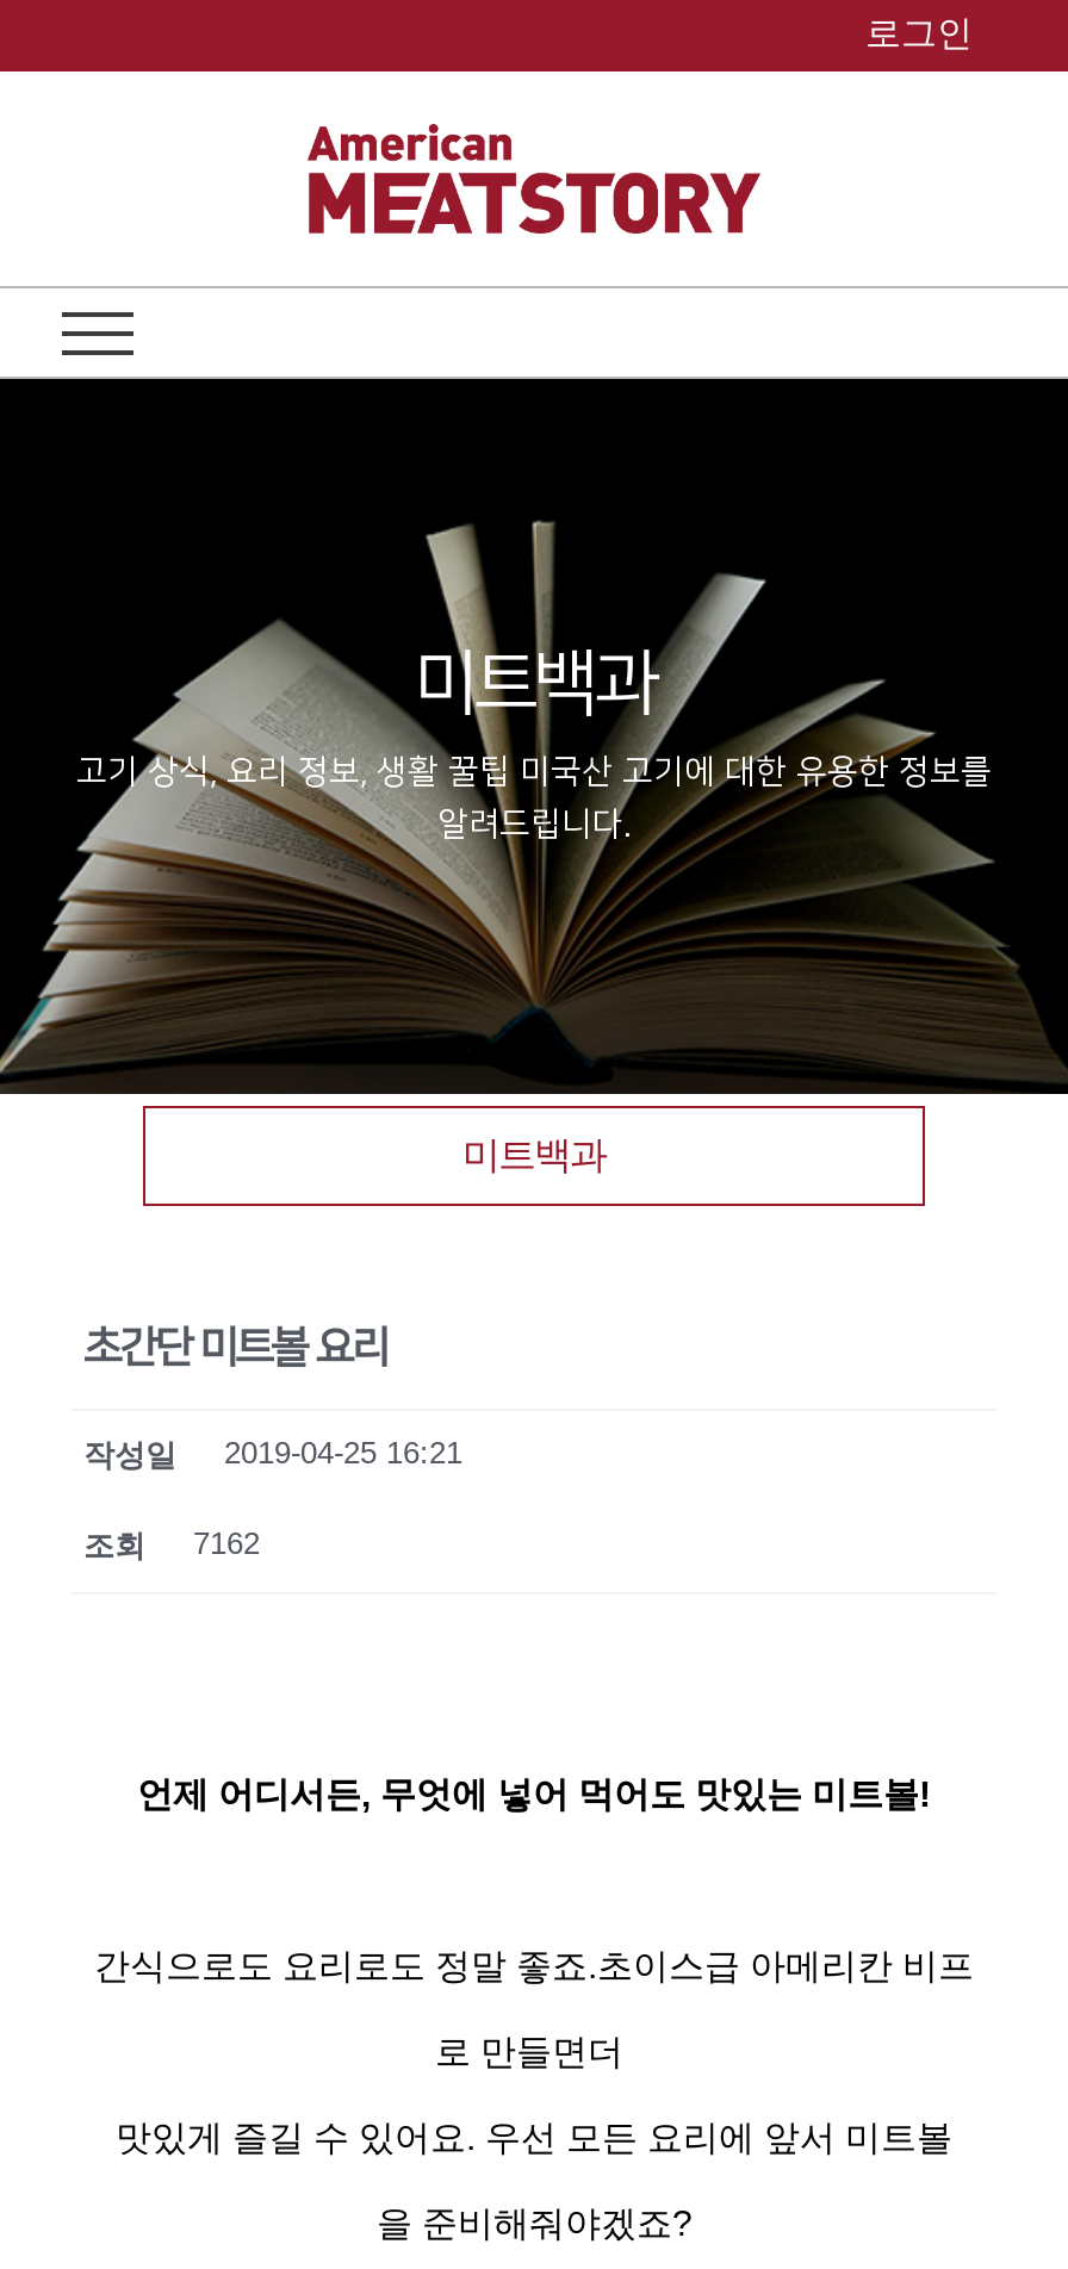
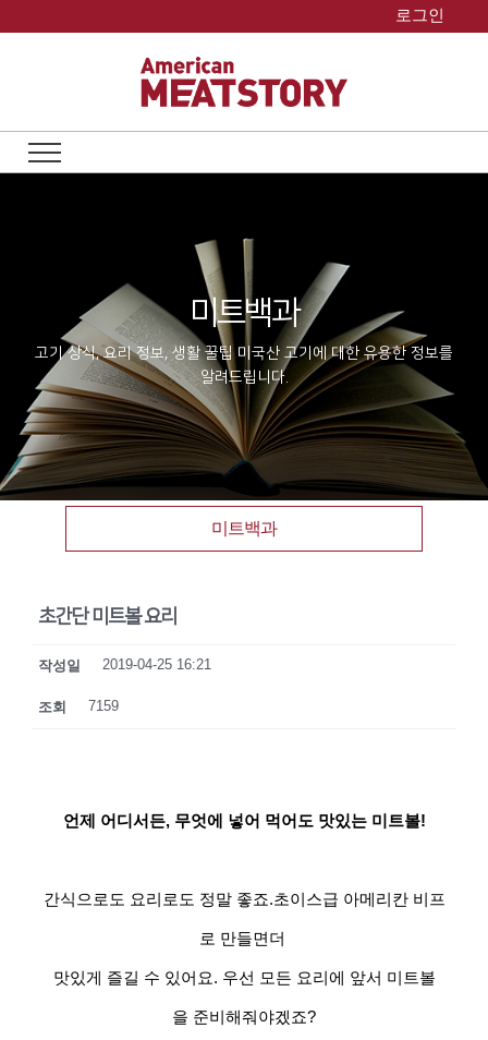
- 조회 7162
+ 조회 7159
